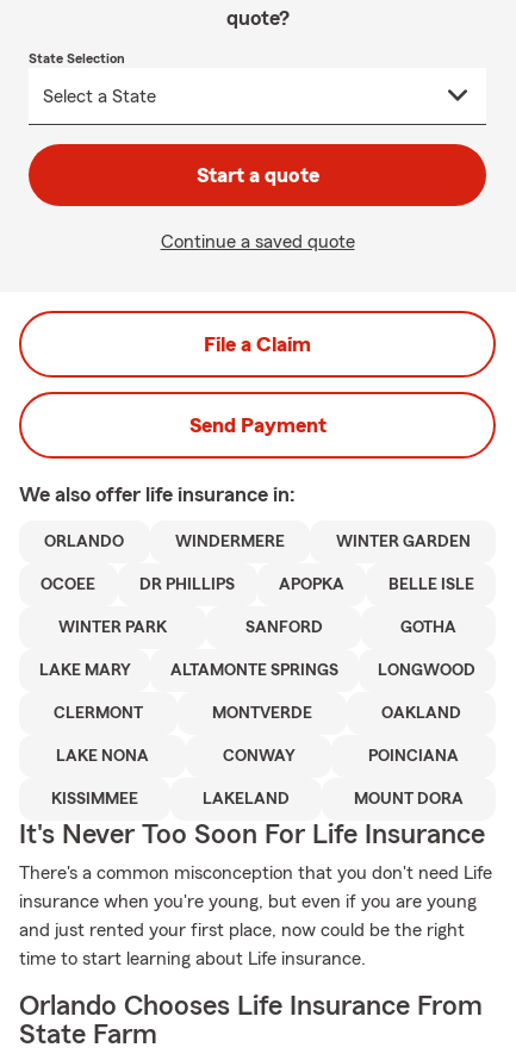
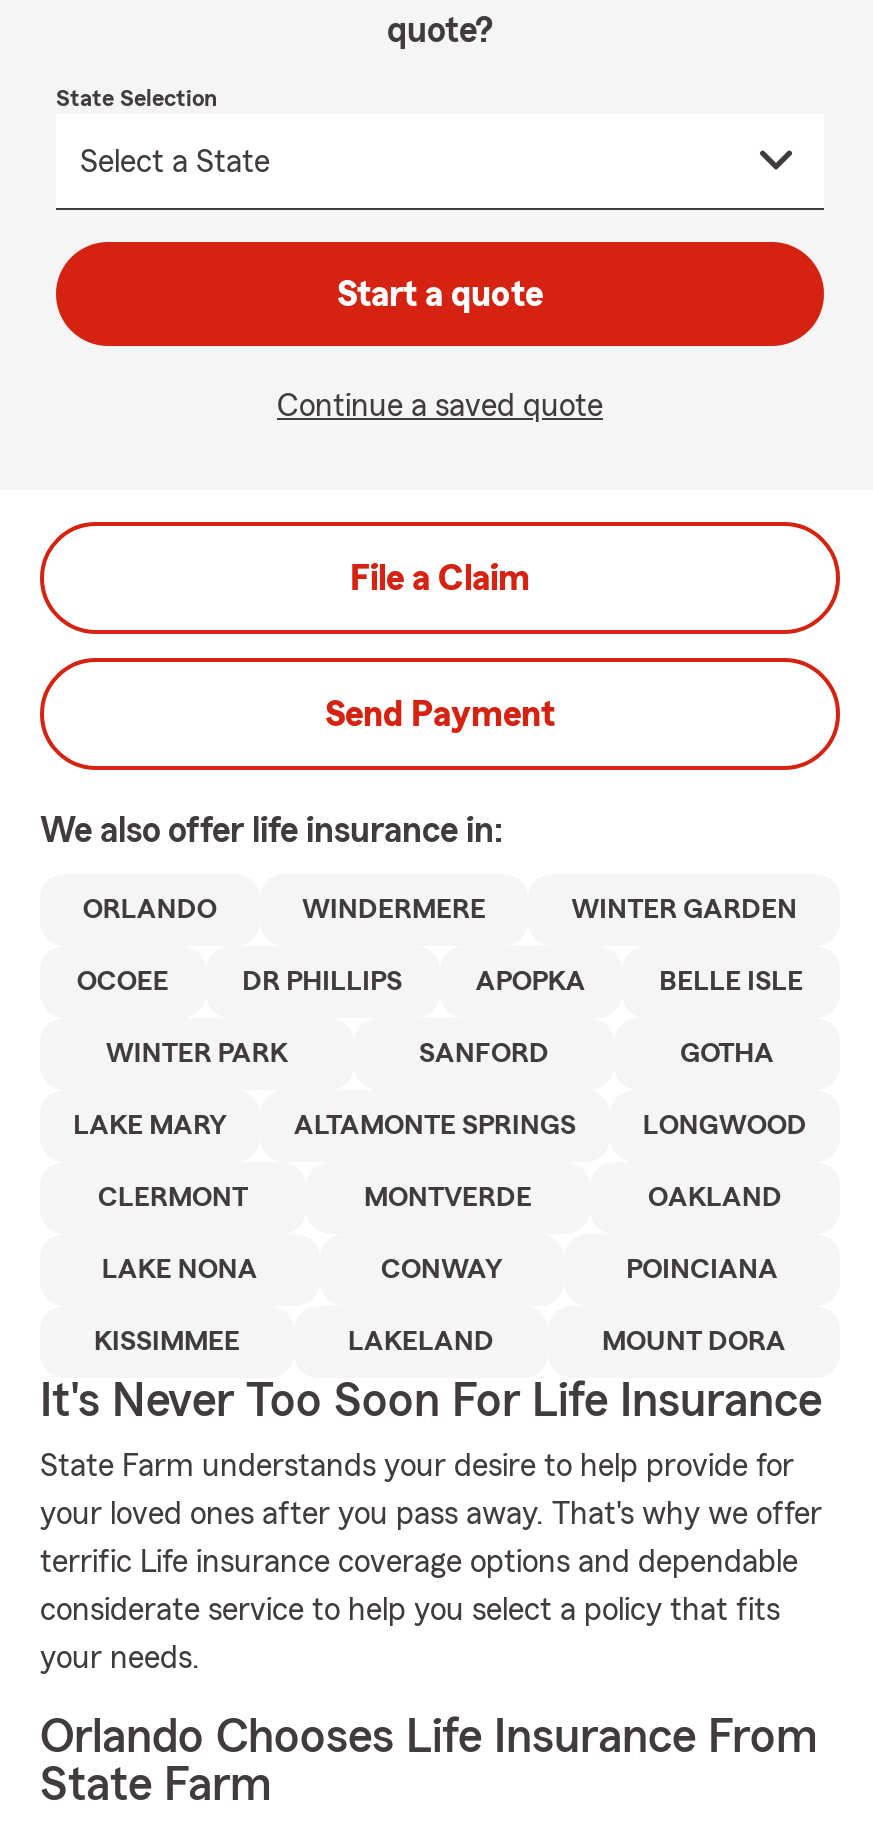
- There's a common misconception that you don't need Life
- insurance when you're young, but even if you are young
- and just rented your first place, now could be the right
- time to start learning about Life insurance.
+ State Farm understands your desire to help provide for
+ your loved ones after you pass away. That's why we offer
+ terrific Life insurance coverage options and dependable
+ considerate service to help you select a policy that fits
+ your needs.
